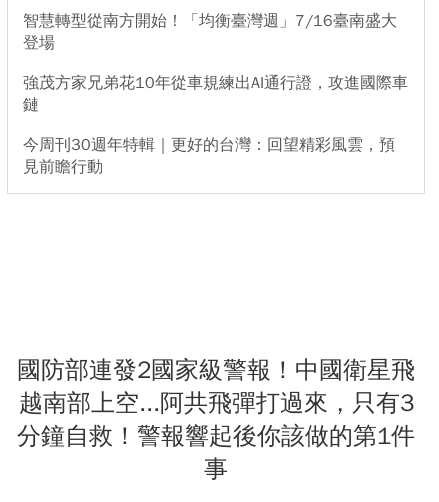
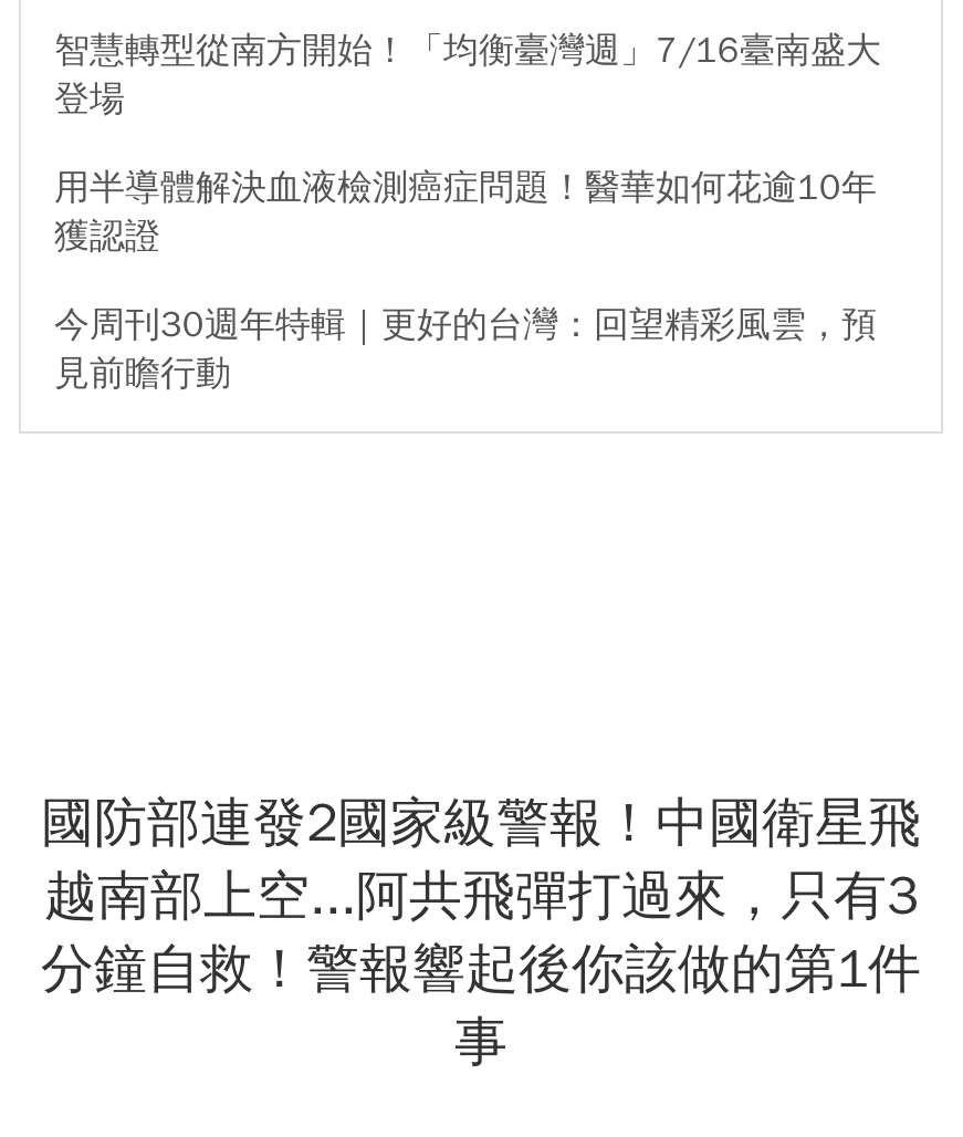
- 強茂方家兄弟花10年從車規練出AI通行證，攻進國際車
- 鏈
+ 用半導體解決血液檢測癌症問題！醫華如何花逾10年
+ 獲認證
